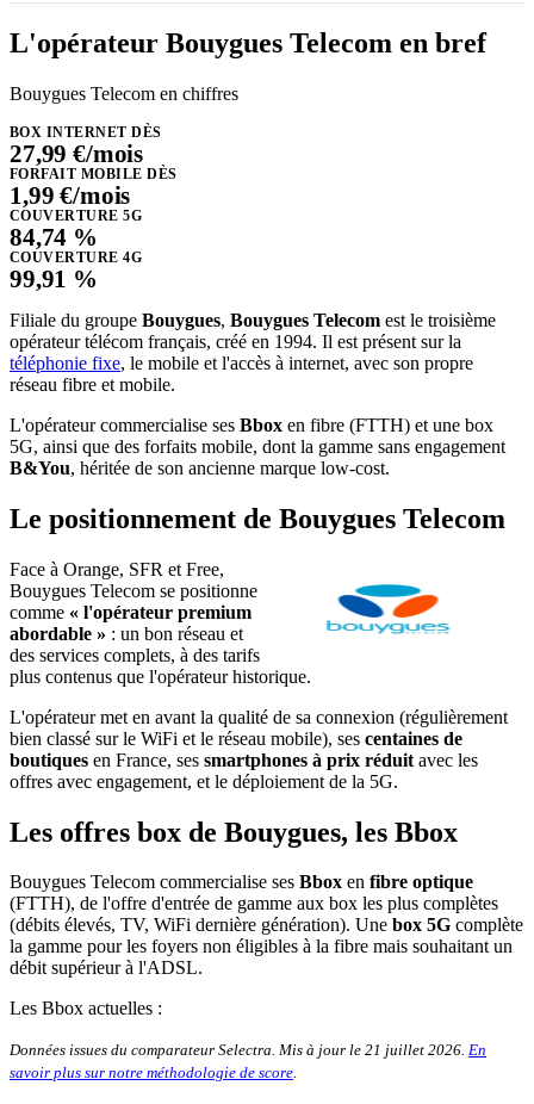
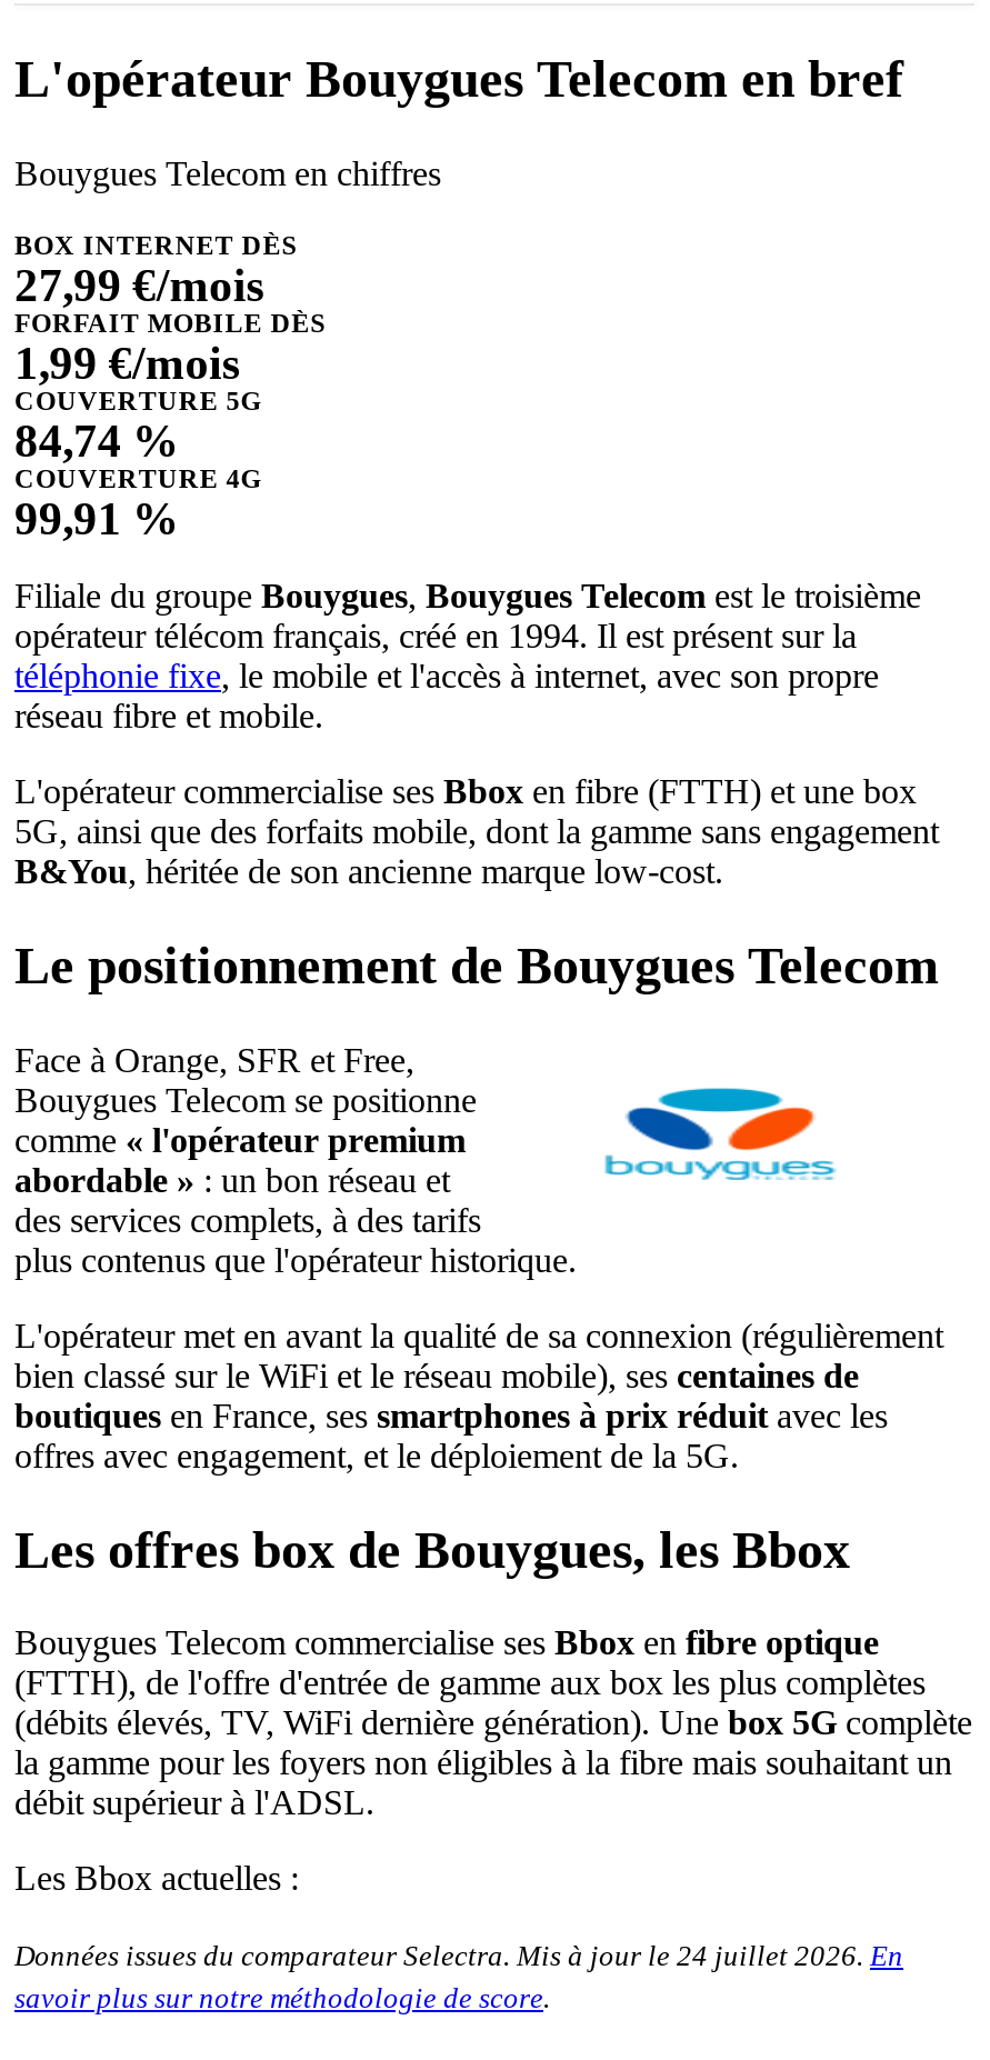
- Données issues du comparateur Selectra. Mis à jour le 21 juillet 2026. En
+ Données issues du comparateur Selectra. Mis à jour le 24 juillet 2026. En
